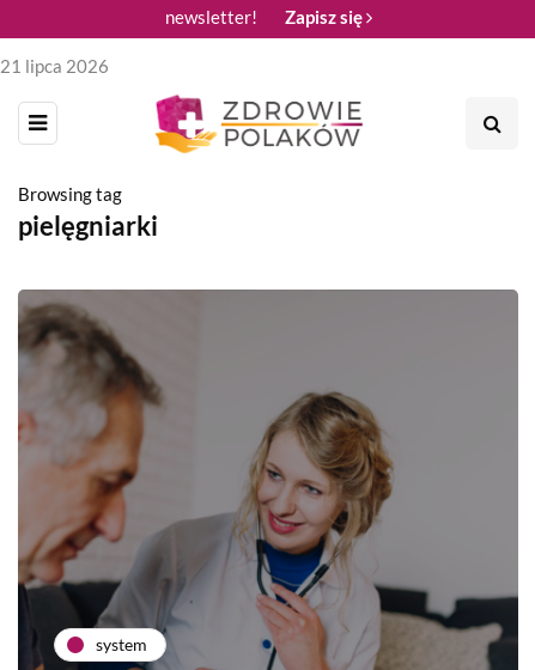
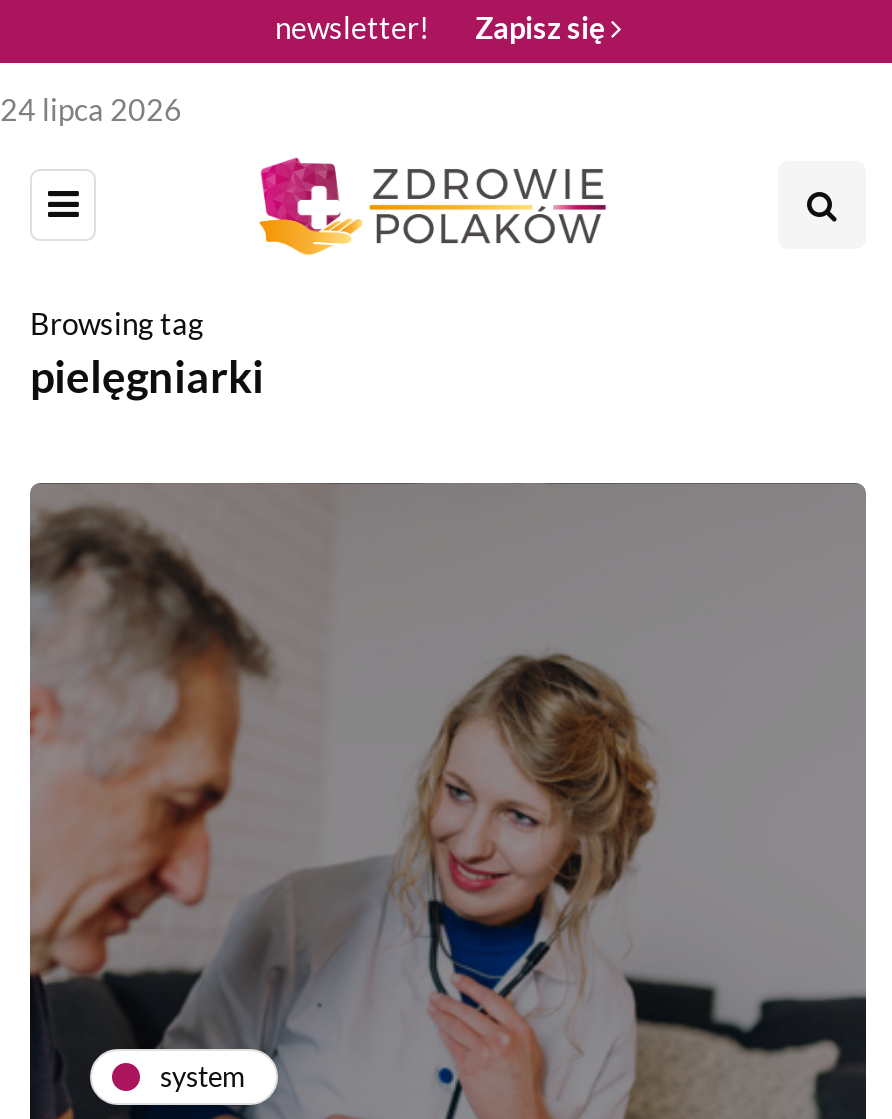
- 21 lipca 2026
+ 24 lipca 2026
